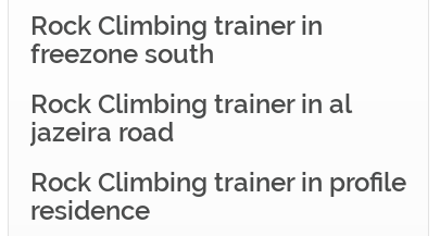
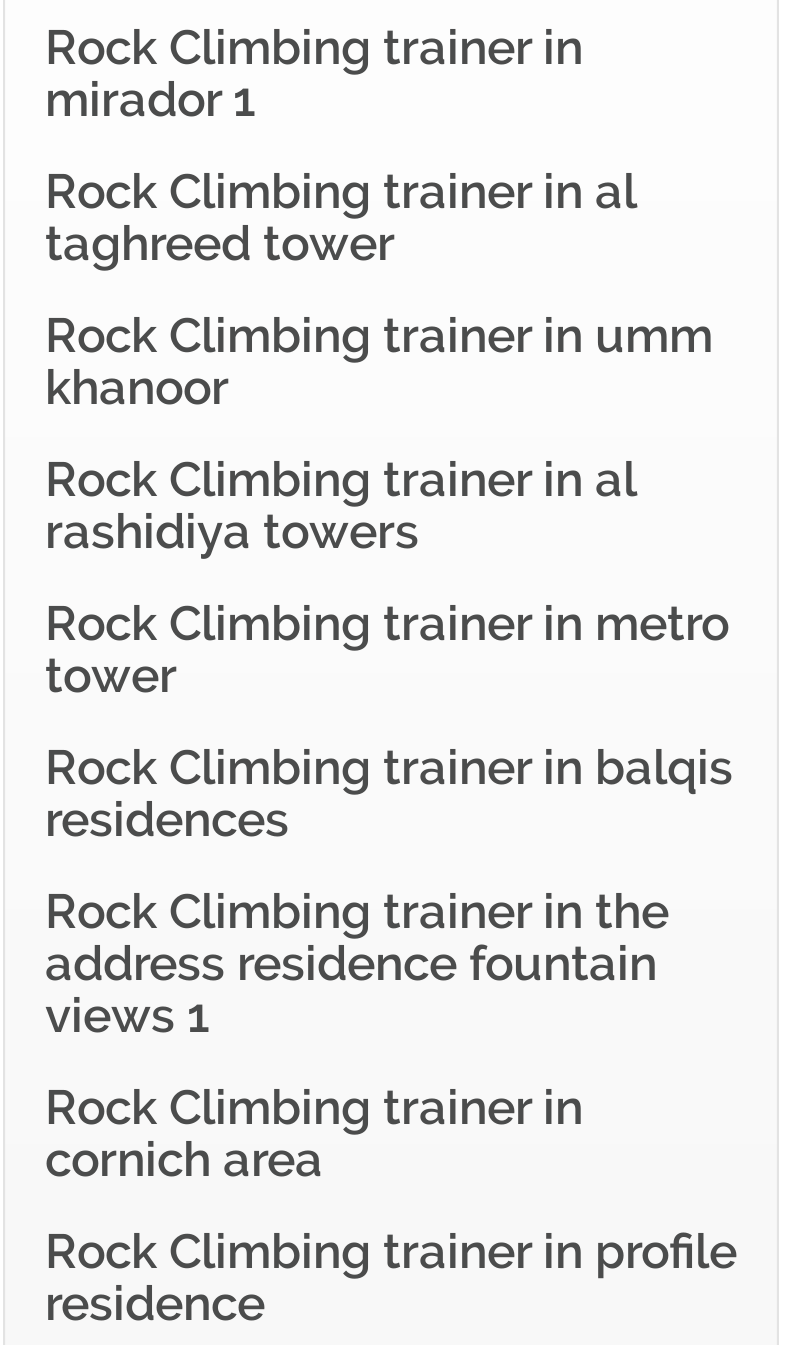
- freezone south
+ mirador 1

- jazeira road
+ taghreed tower
+ Rock Climbing trainer in umm
+ khanoor
+ Rock Climbing trainer in al
+ rashidiya towers
+ Rock Climbing trainer in metro
+ tower
+ Rock Climbing trainer in balqis
+ residences
+ Rock Climbing trainer in the
+ address residence fountain
+ views 1
+ Rock Climbing trainer in
+ cornich area
